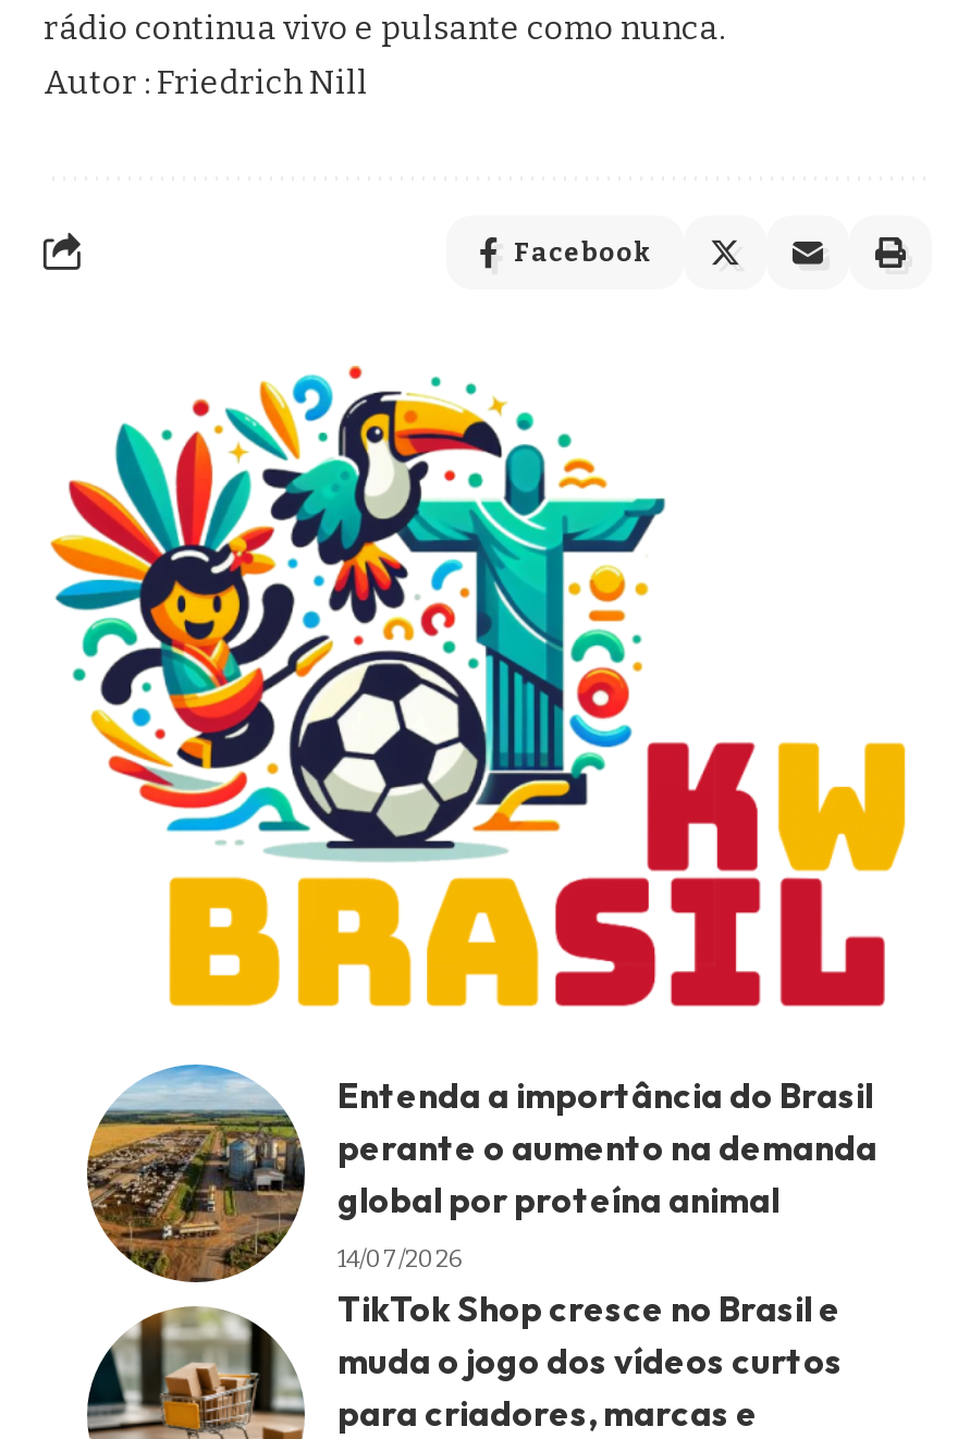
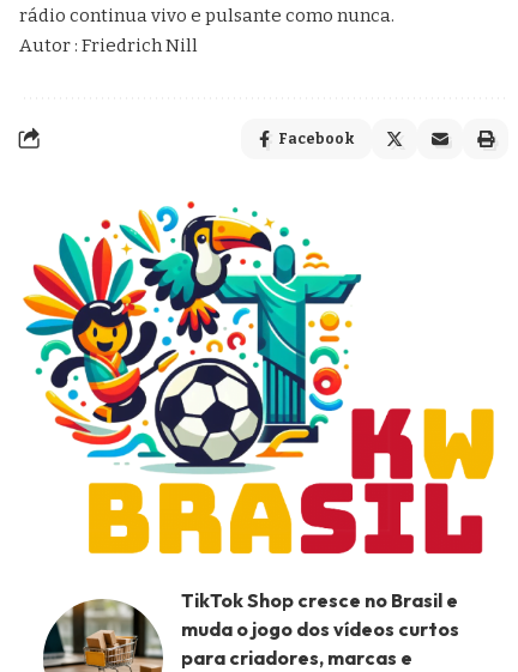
- [image]
- Entenda a importância do Brasil
- perante o aumento na demanda
- global por proteína animal
- 14/07/2026
